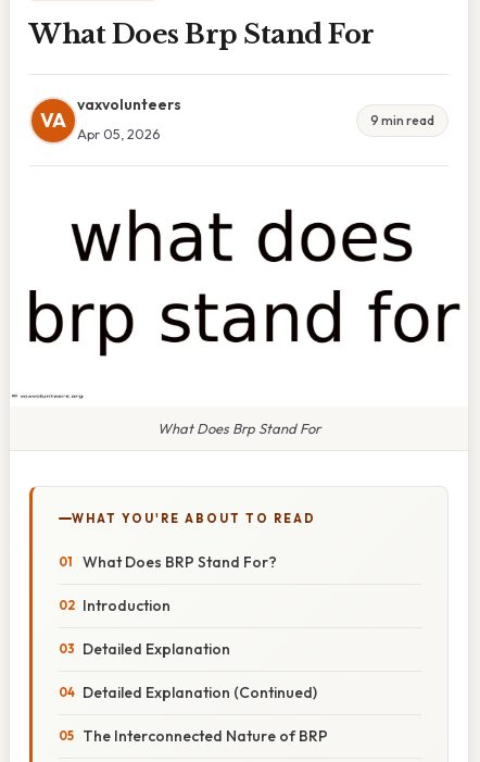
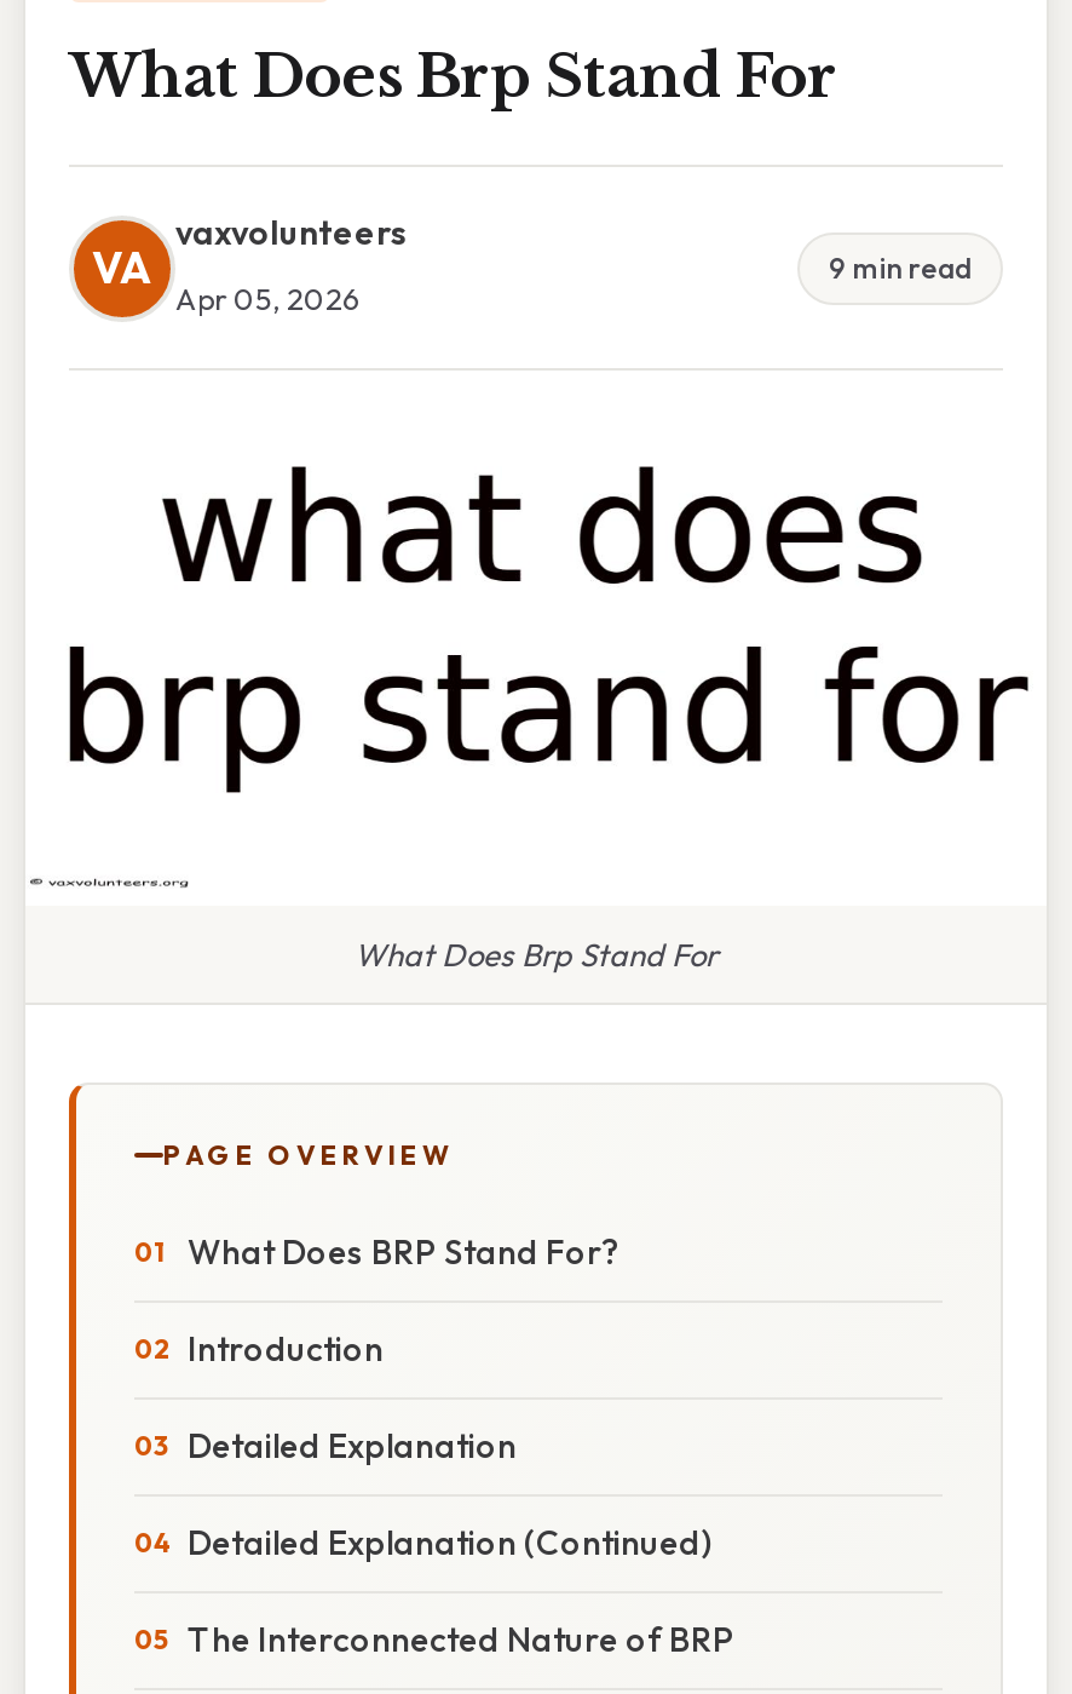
- WHAT YOU'RE ABOUT TO READ
+ PAGE OVERVIEW
